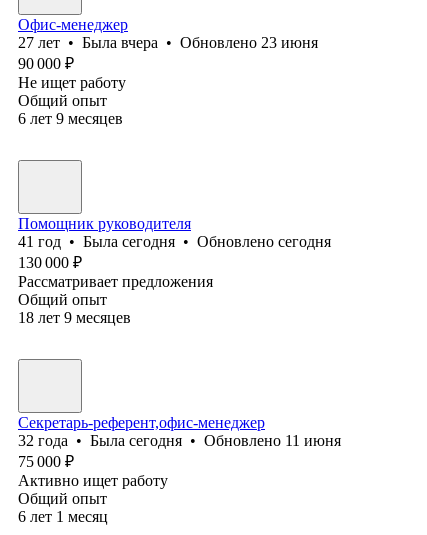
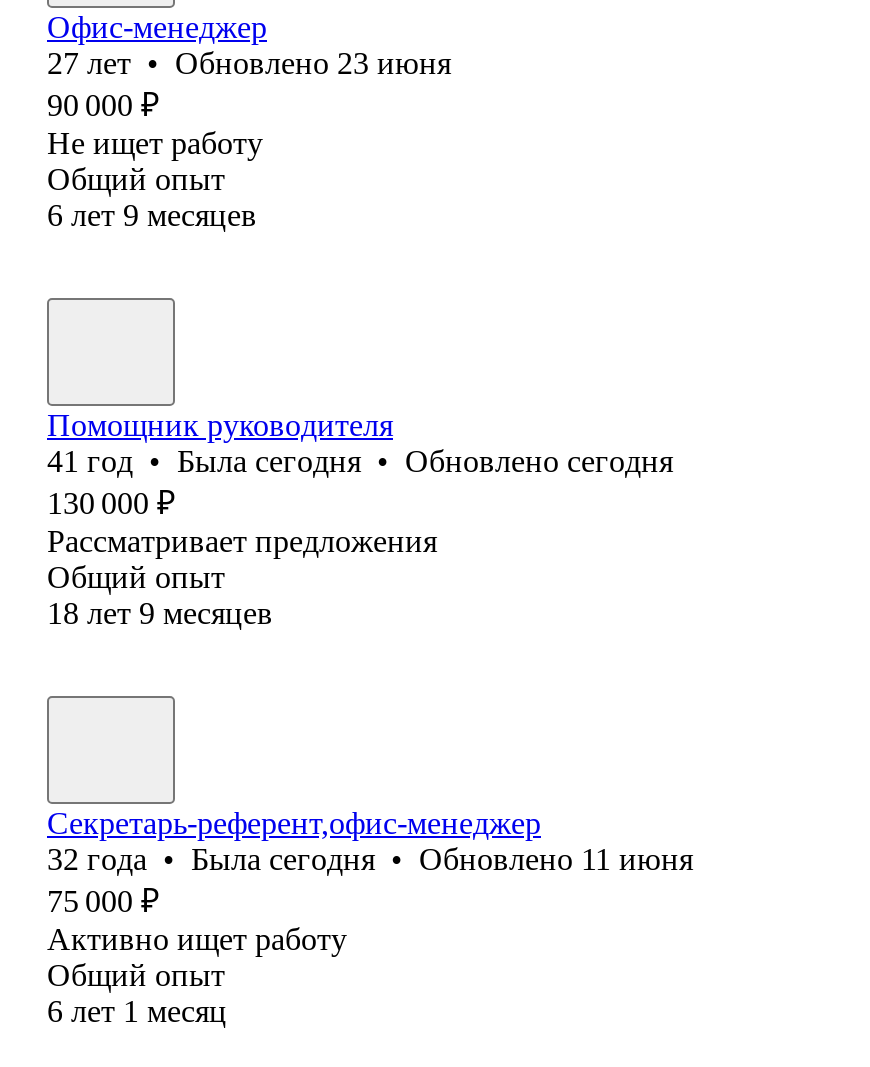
- 27 лет • Была вчера • Обновлено 23 июня
+ 27 лет • Обновлено 23 июня
